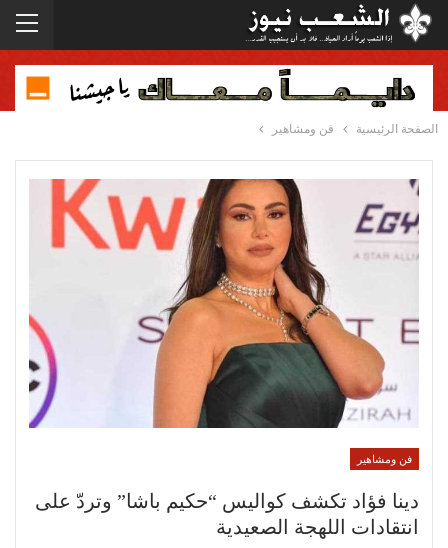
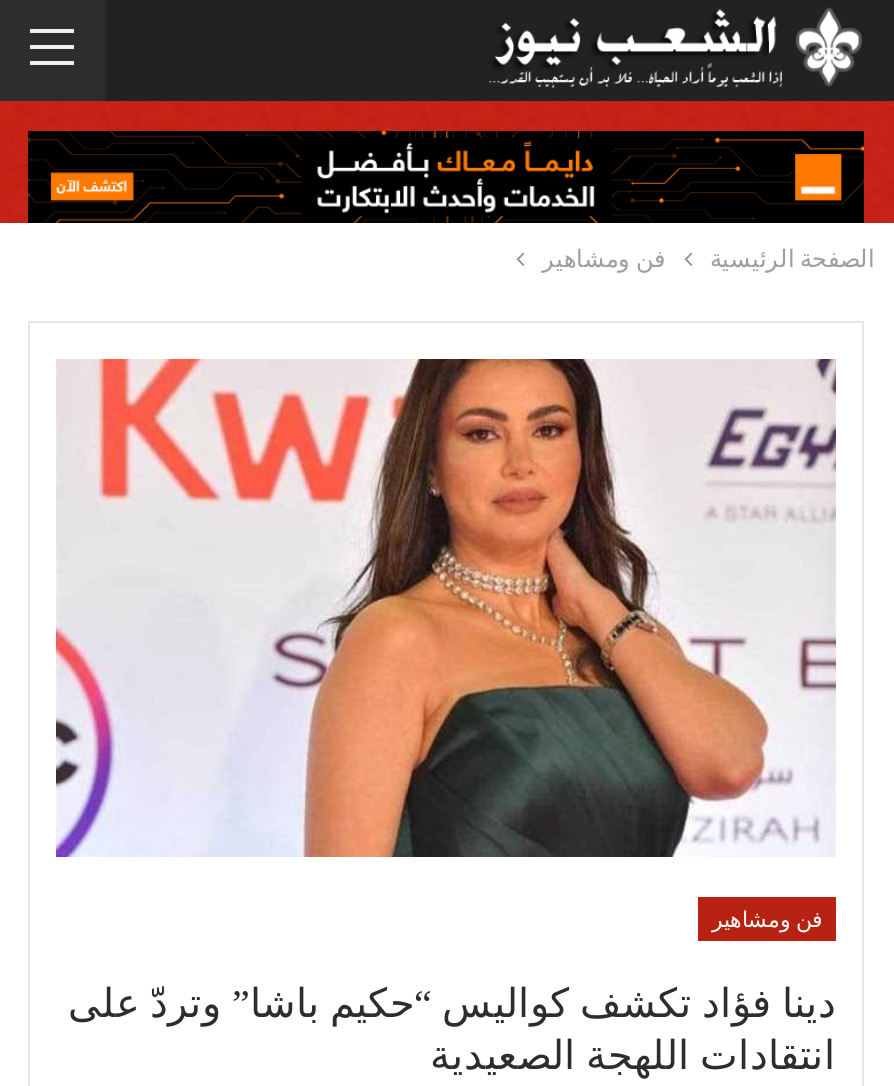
- [image]
+ [image]
